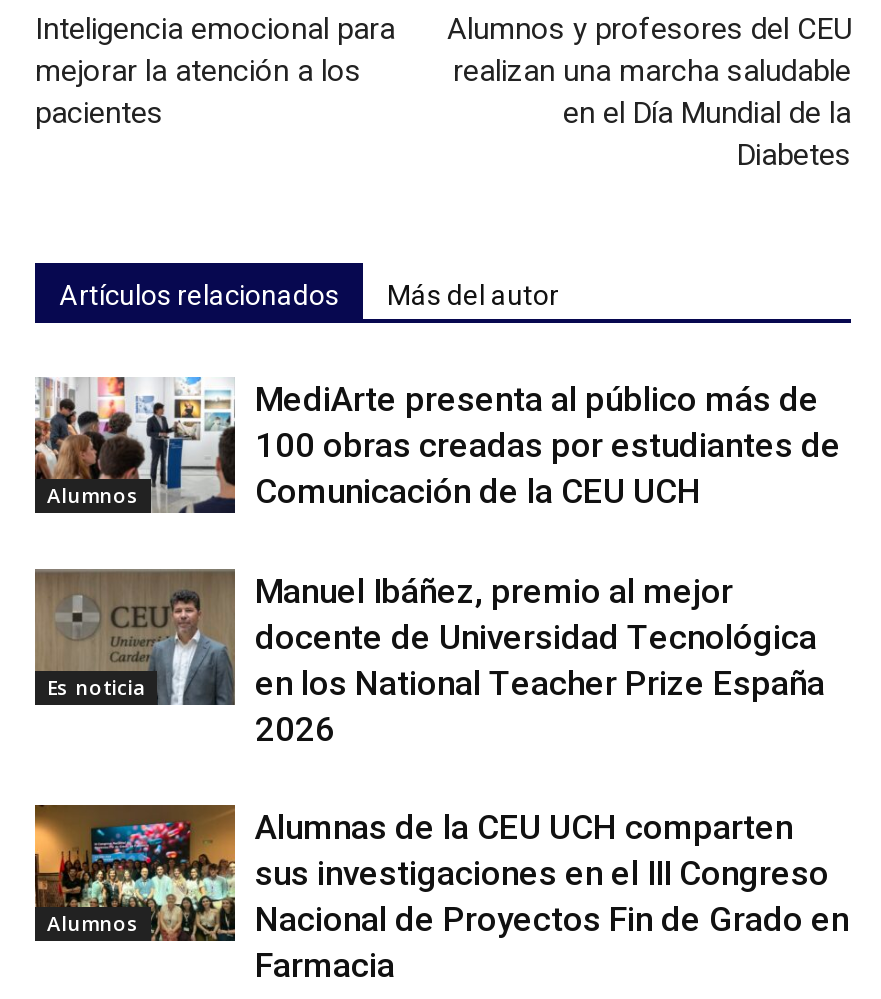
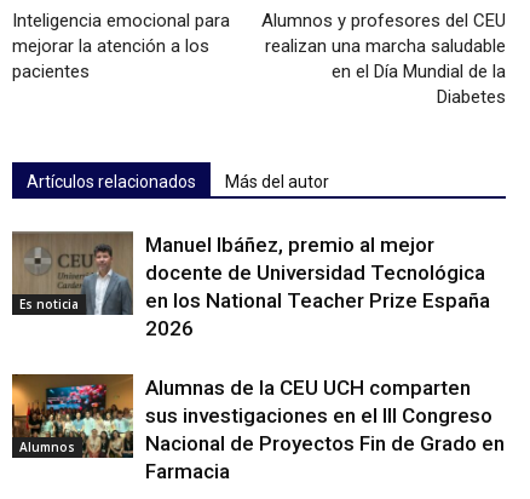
- [image]
- Alumnos

- MediArte presenta al público más de
- 100 obras creadas por estudiantes de
- Comunicación de la CEU UCH
